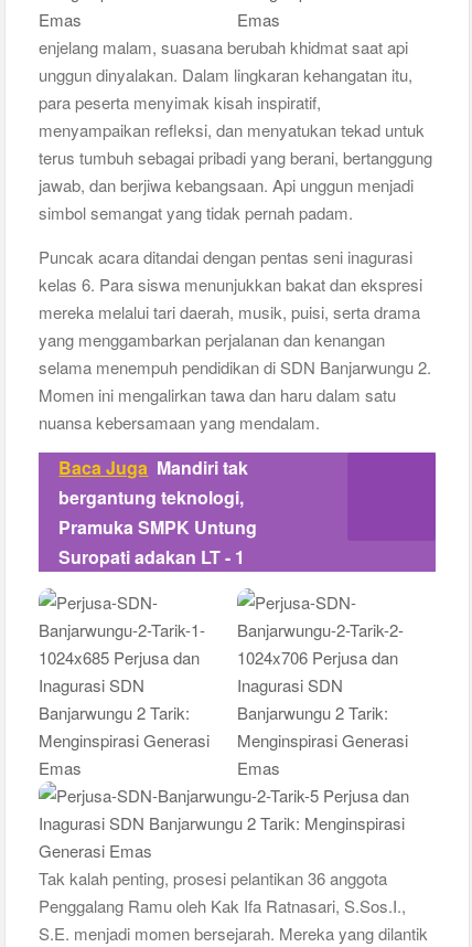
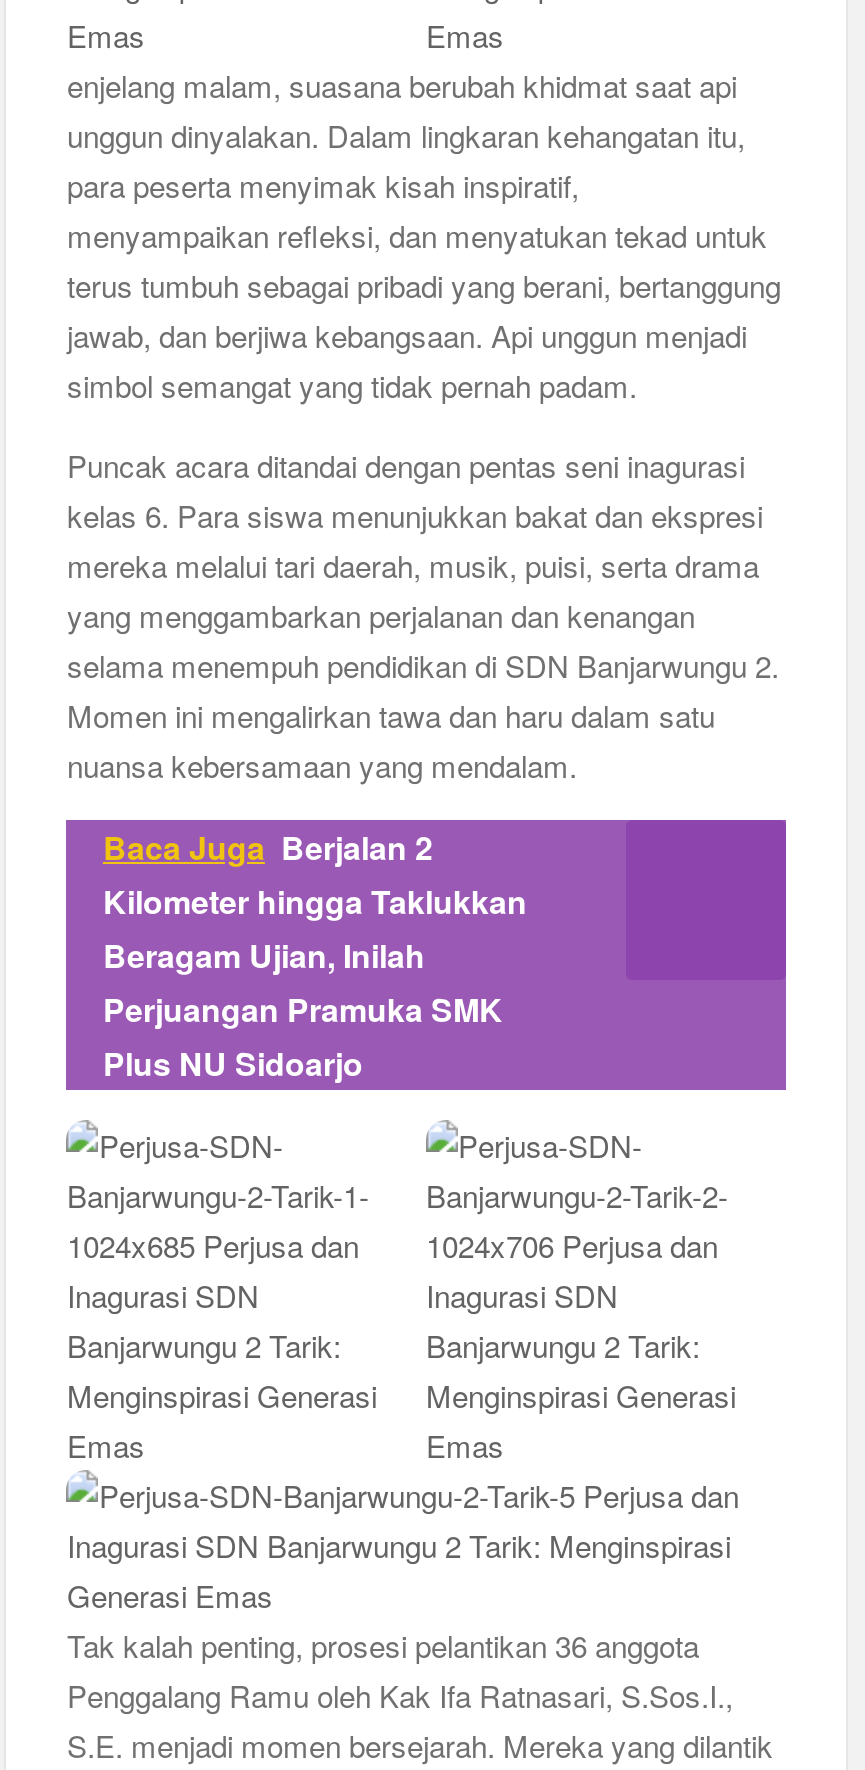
- Baca Juga Mandiri tak
- bergantung teknologi,
- Pramuka SMPK Untung
- Suropati adakan LT - 1
+ Baca Juga Berjalan 2
+ Kilometer hingga Taklukkan
+ Beragam Ujian, Inilah
+ Perjuangan Pramuka SMK
+ Plus NU Sidoarjo
